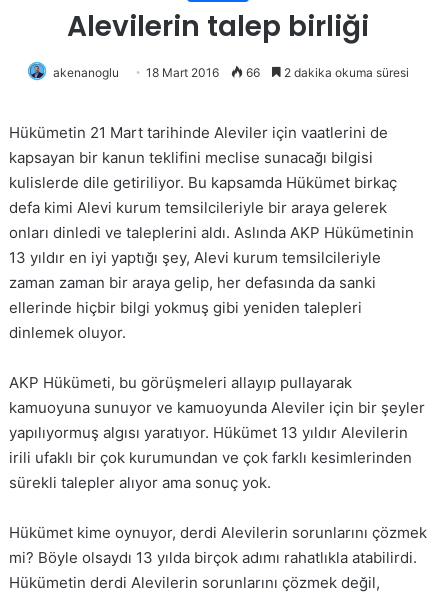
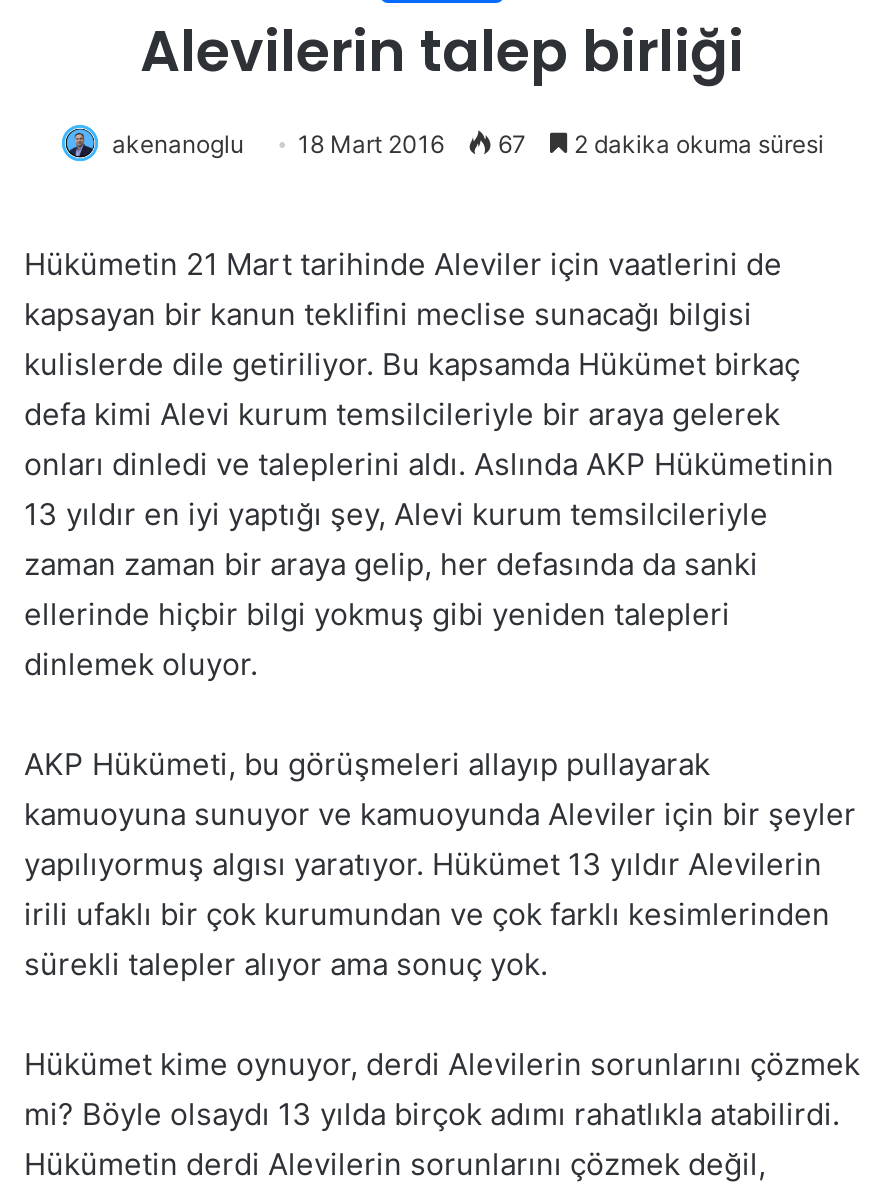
- akenanoglu 18 Mart 2016 66 2 dakika okuma süresi
+ akenanoglu 18 Mart 2016 67 2 dakika okuma süresi
